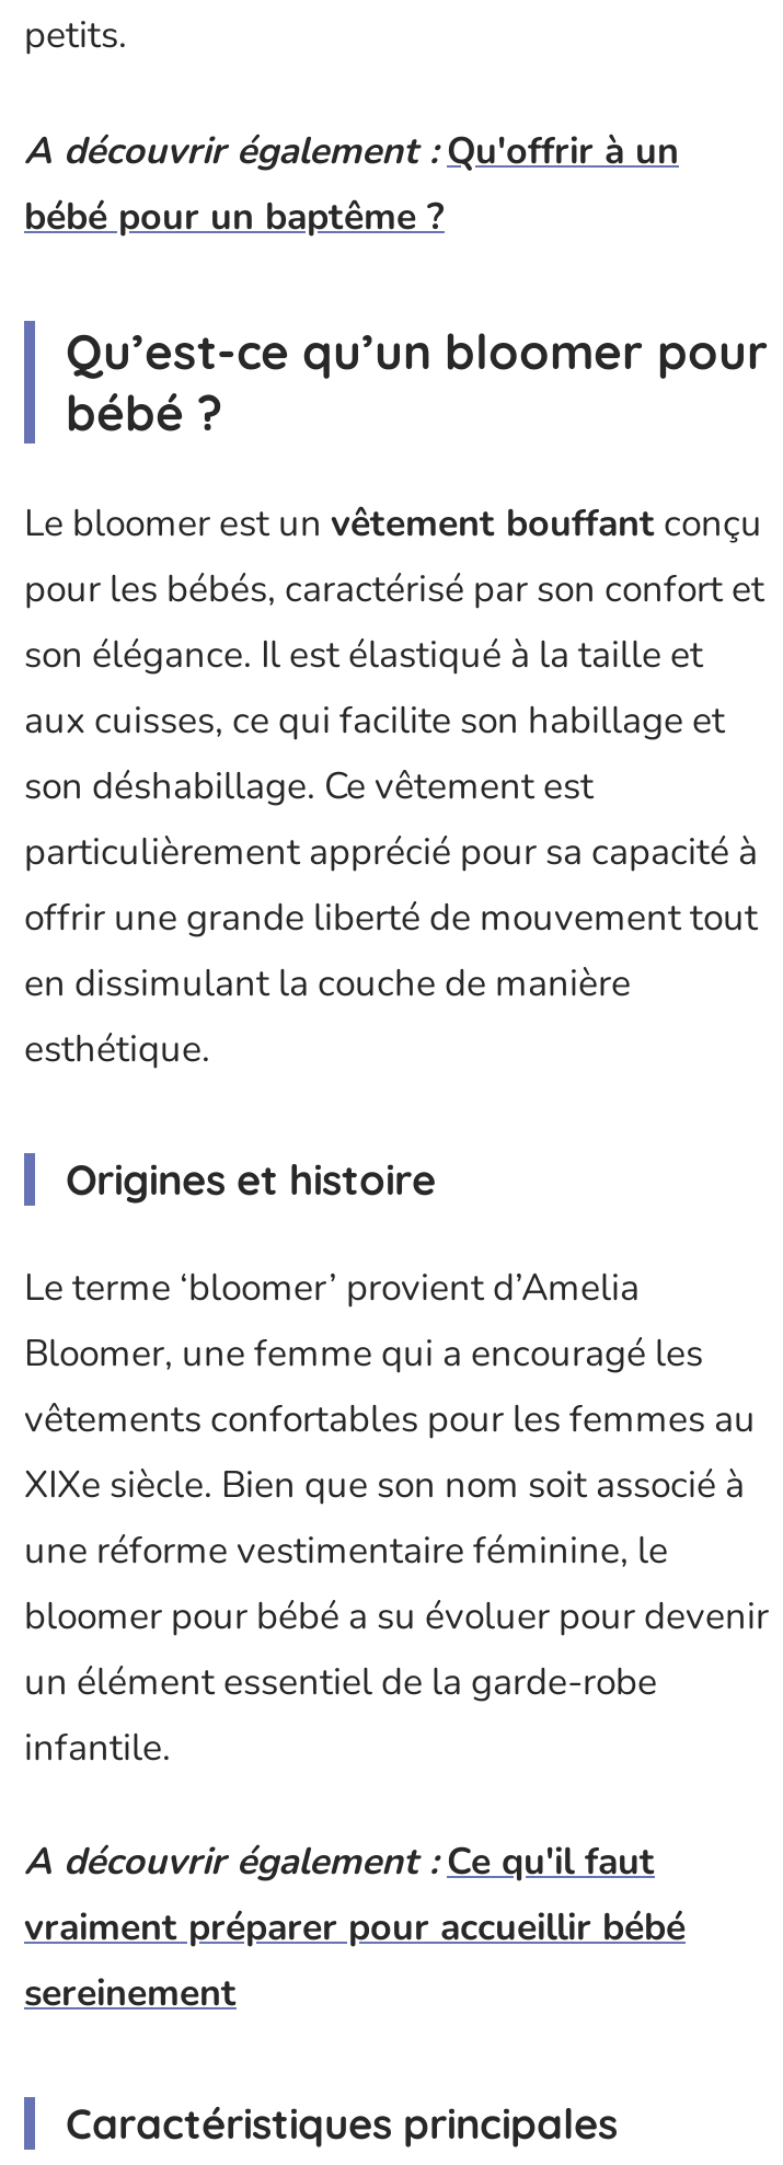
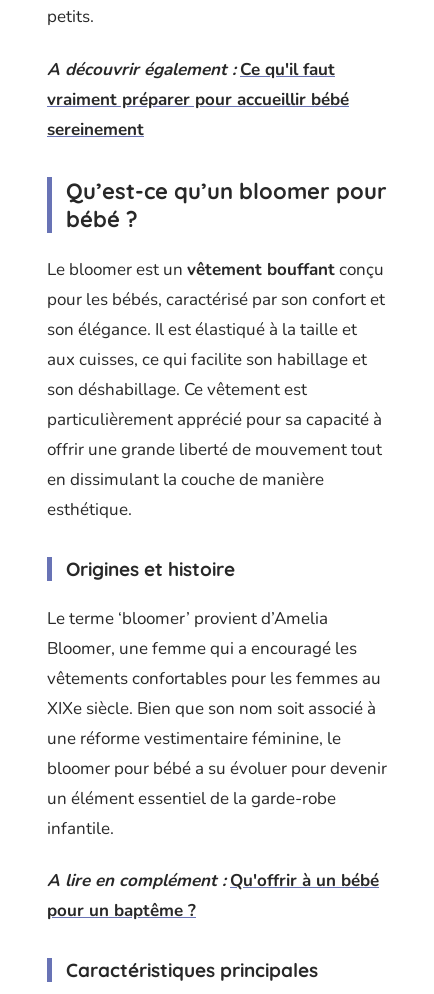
- A découvrir également : Qu'offrir à un
- bébé pour un baptême ?

moved down: Qu’est-ce qu’un bloomer pour | bébé ? | Le bloomer est un vêtement bouffant conçu | ... | un élément essentiel de la garde-robe | infantile.

+ A lire en complément : Qu'offrir à un bébé
+ pour un baptême ?

moved up: A découvrir également : Ce qu'il faut | vraiment préparer pour accueillir bébé | sereinement
